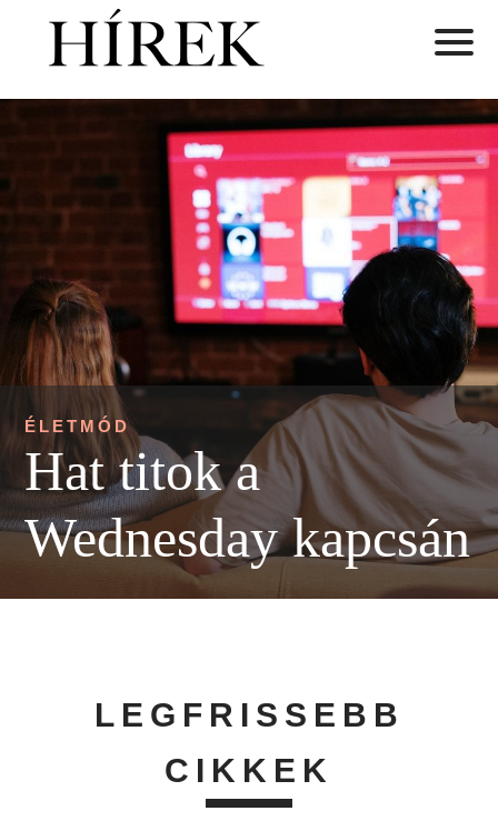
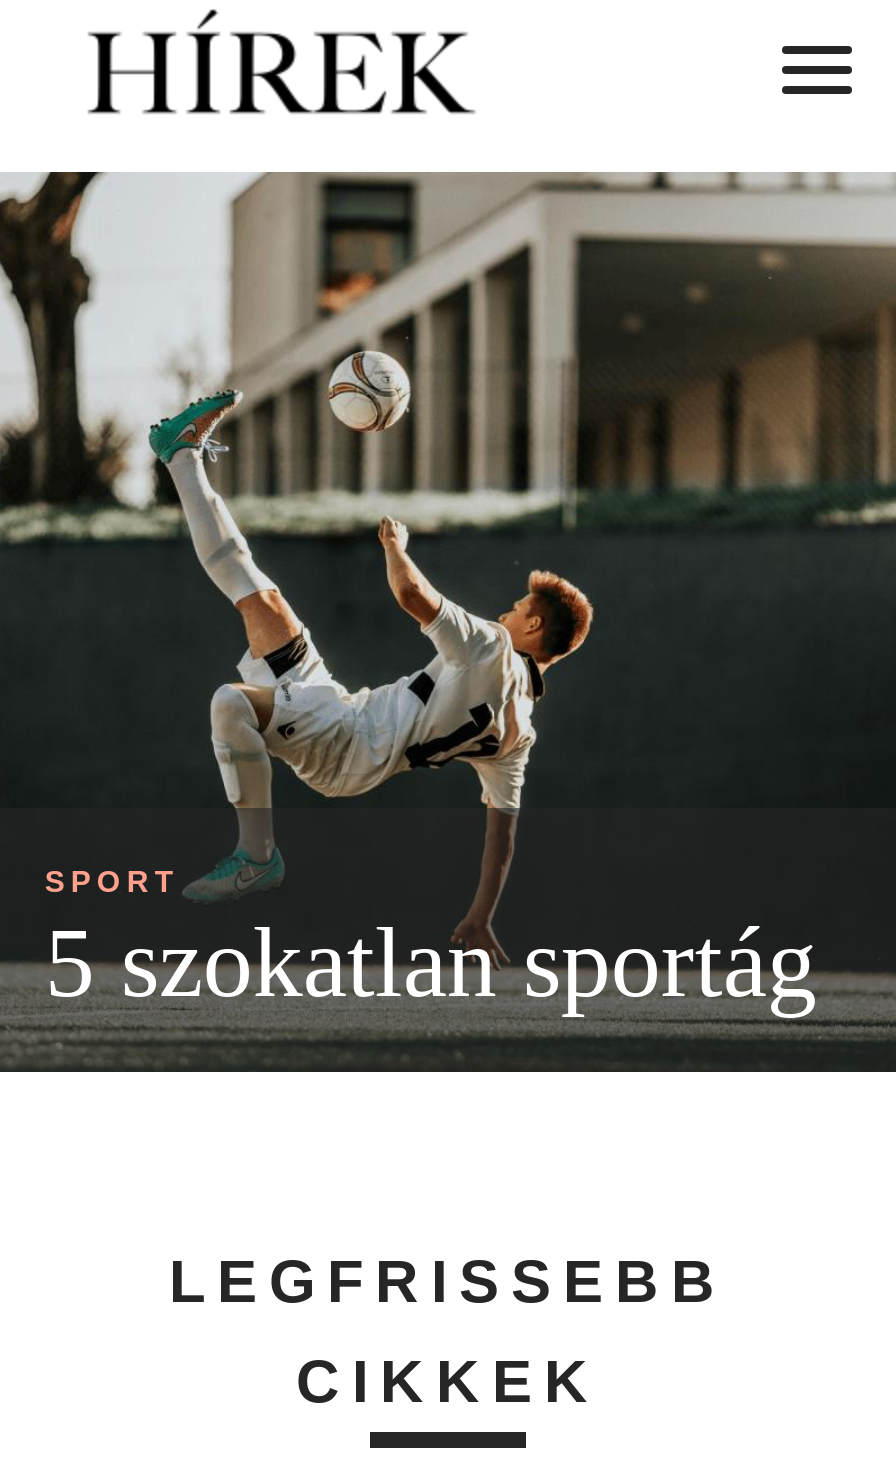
- [image]
- ÉLETMÓD
- Hat titok a
- Wednesday kapcsán
+ [image]
+ SPORT
+ 5 szokatlan sportág
